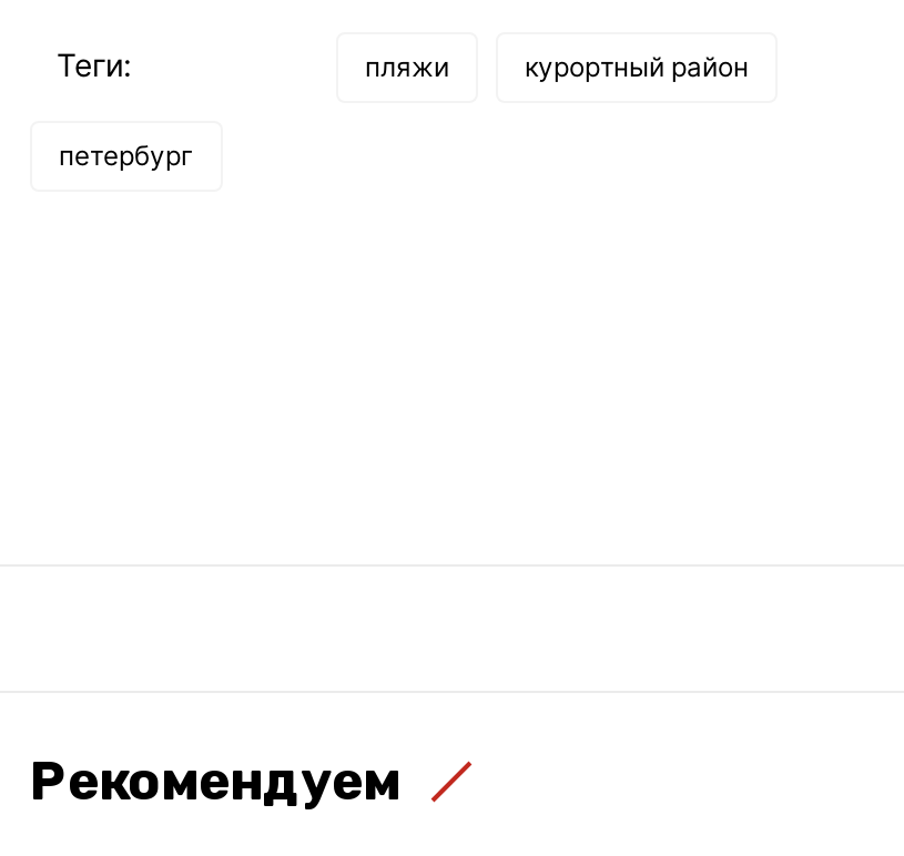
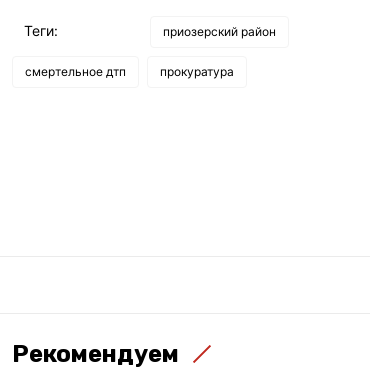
- пляжи
- курортный район
+ приозерский район

- петербург
+ смертельное дтп
+ прокуратура
